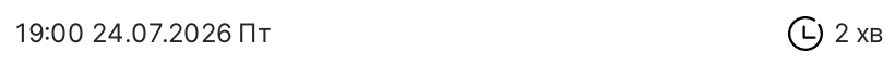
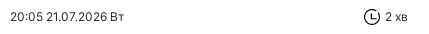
- 19:00 24.07.2026 Пт
+ 20:05 21.07.2026 Вт
